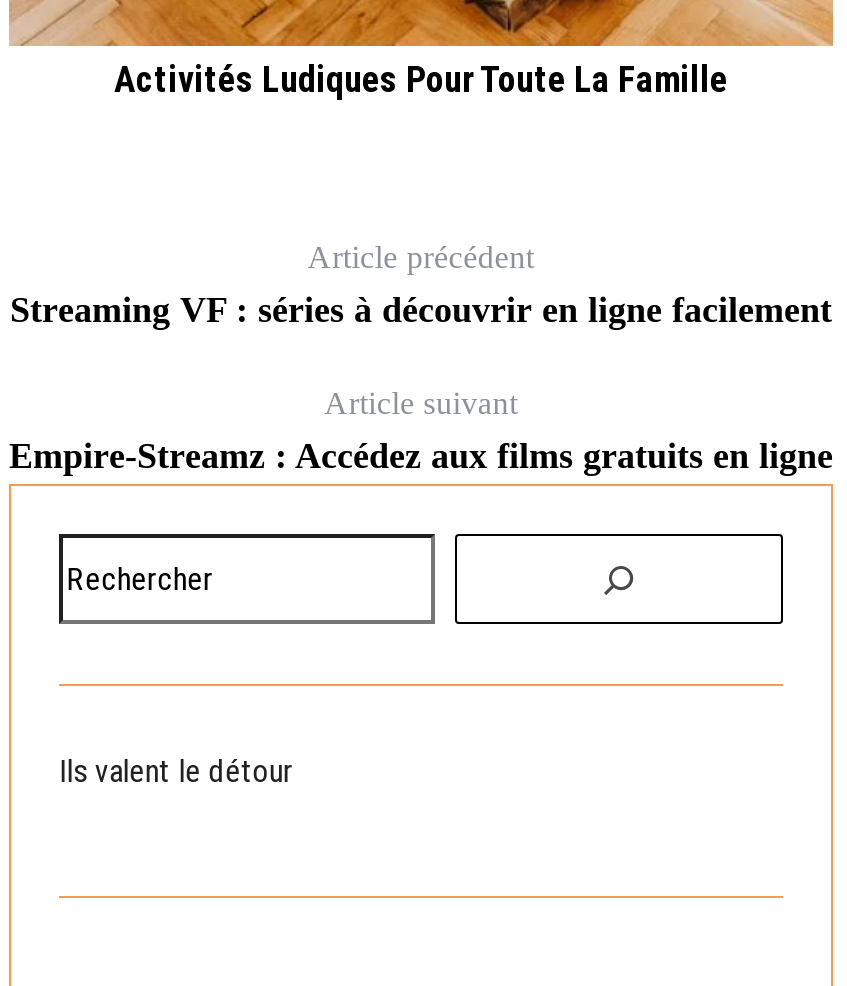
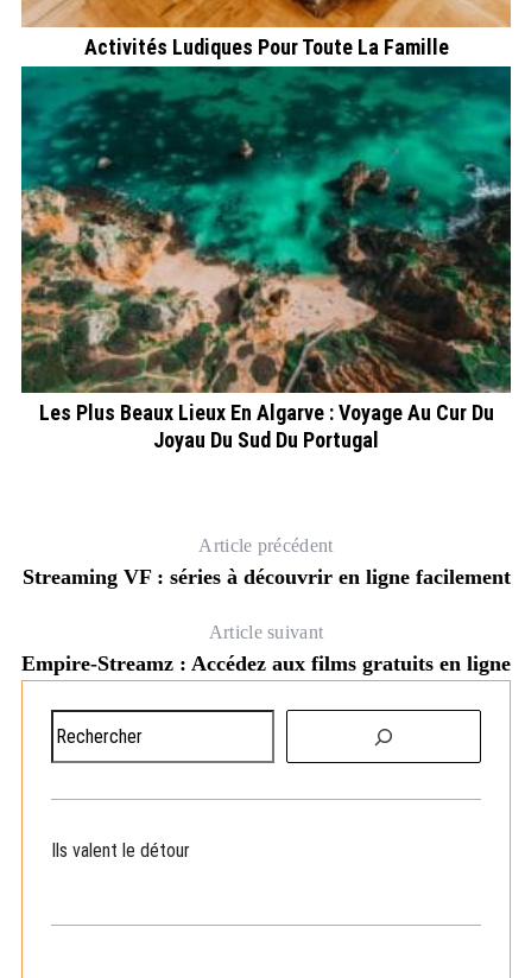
+ [image]
+ Les Plus Beaux Lieux En Algarve : Voyage Au Cur Du
+ Joyau Du Sud Du Portugal
